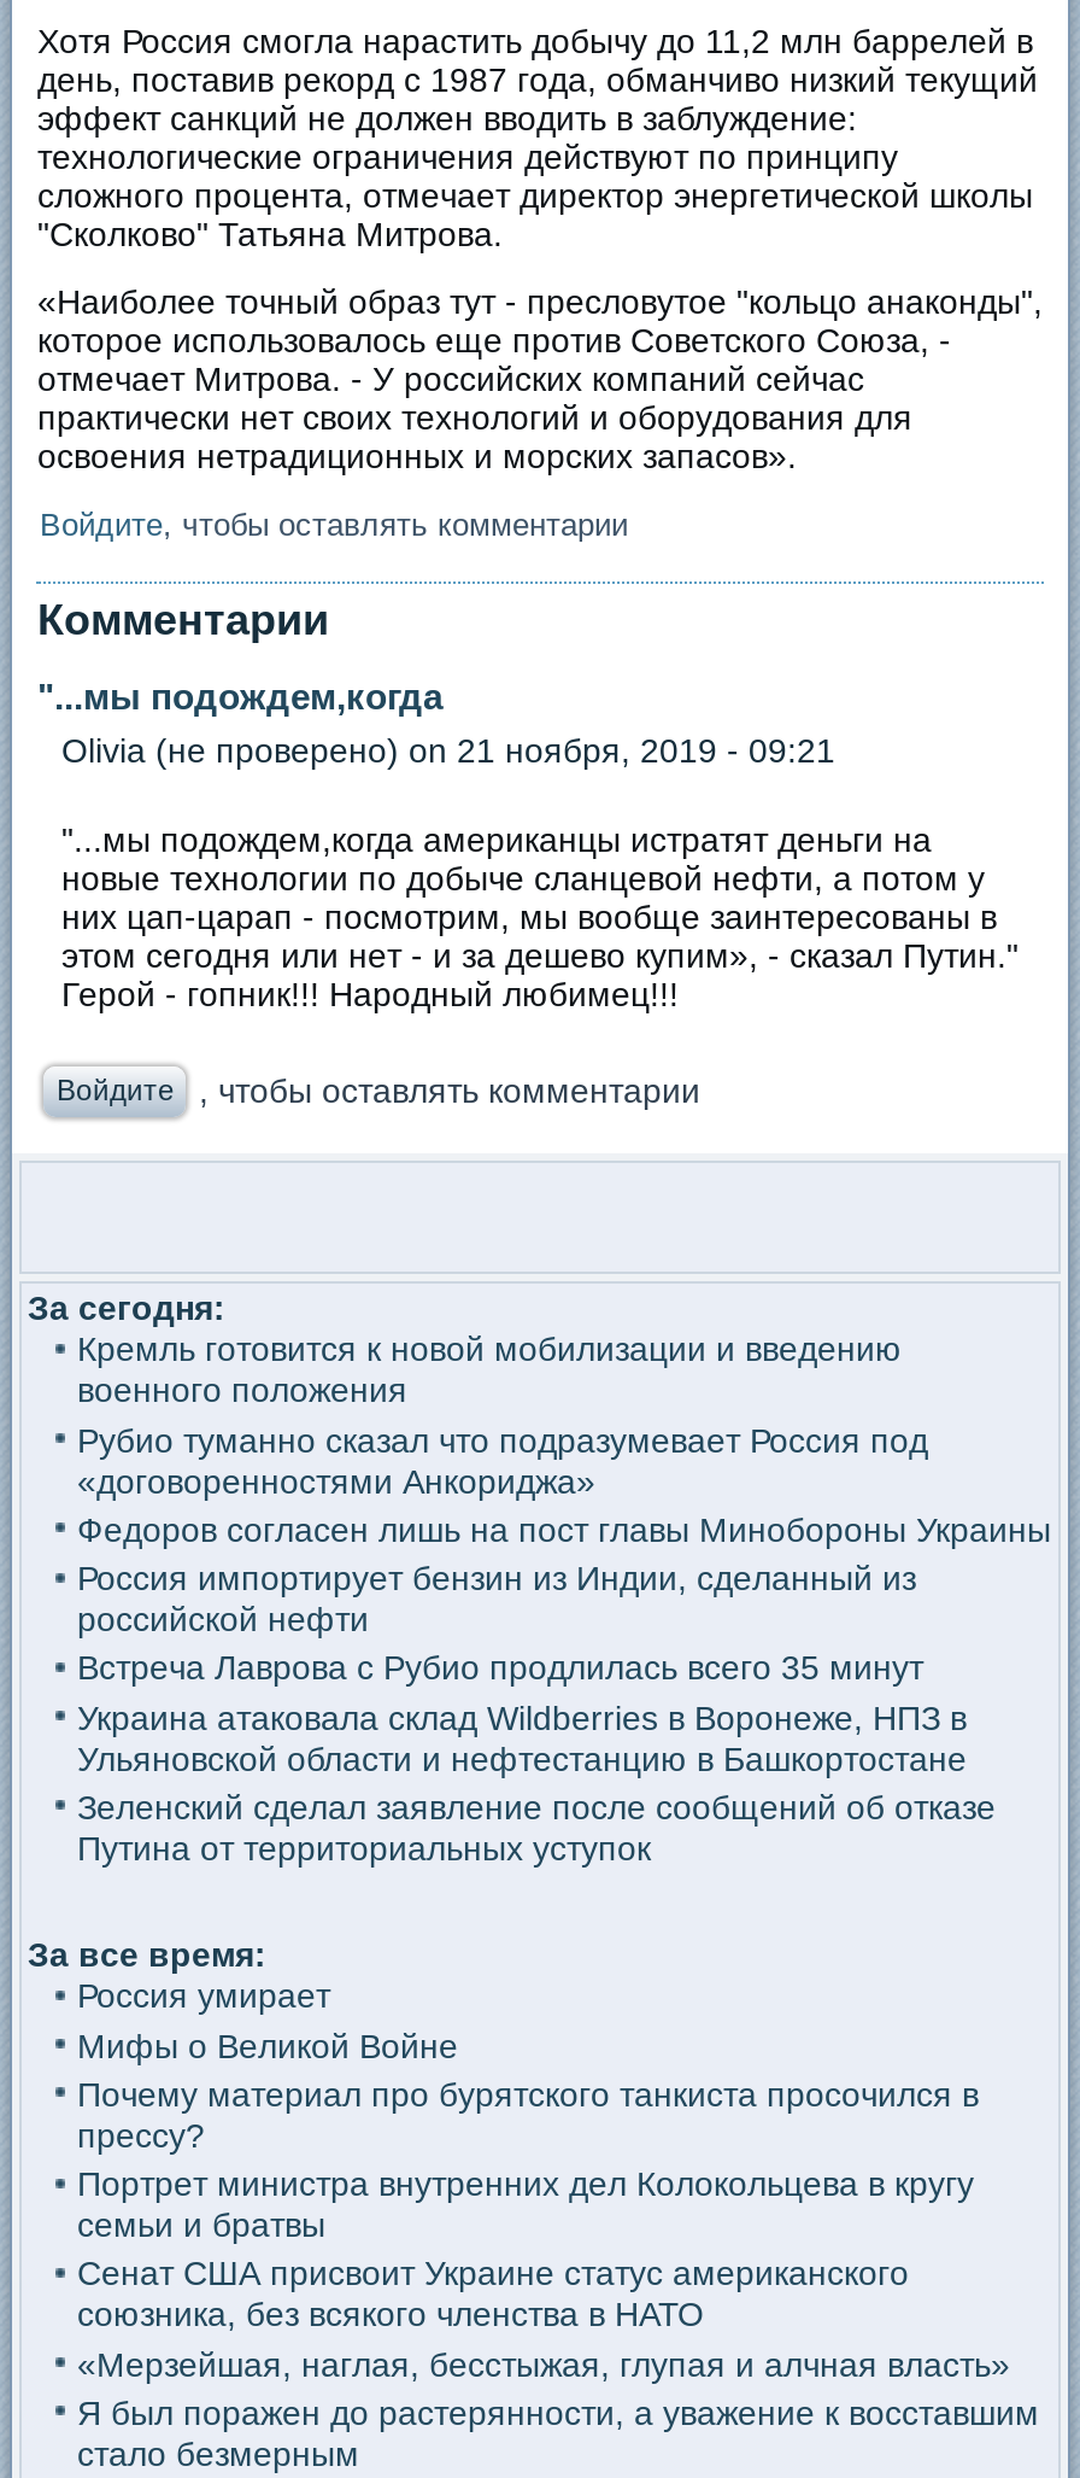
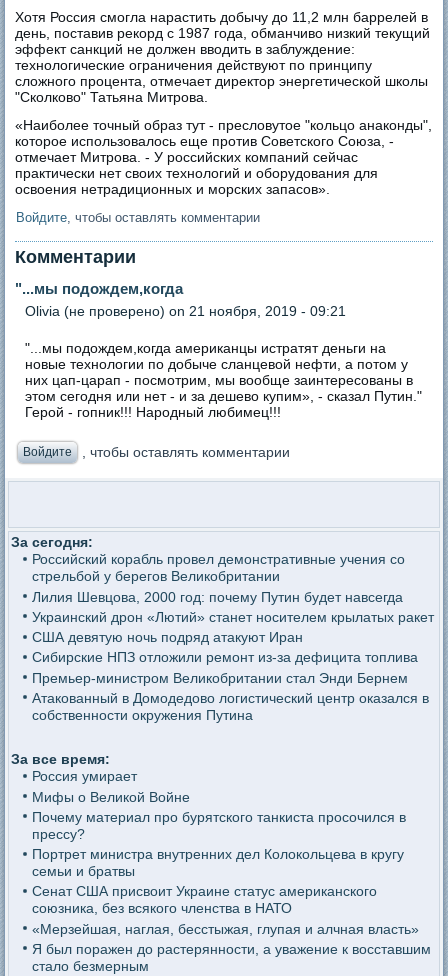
- Кремль готовится к новой мобилизации и введению
- военного положения
- Рубио туманно сказал что подразумевает Россия под
- «договоренностями Анкориджа»
- Федоров согласен лишь на пост главы Минобороны Украины
- Россия импортирует бензин из Индии, сделанный из
- российской нефти
- Встреча Лаврова с Рубио продлилась всего 35 минут
- Украина атаковала склад Wildberries в Воронеже, НПЗ в
- Ульяновской области и нефтестанцию в Башкортостане
- Зеленский сделал заявление после сообщений об отказе
- Путина от территориальных уступок
+ Российский корабль провел демонстративные учения со
+ стрельбой у берегов Великобритании
+ Лилия Шевцова, 2000 год: почему Путин будет навсегда
+ Украинский дрон «Лютий» станет носителем крылатых ракет
+ США девятую ночь подряд атакуют Иран
+ Сибирские НПЗ отложили ремонт из-за дефицита топлива
+ Премьер-министром Великобритании стал Энди Бернем
+ Атакованный в Домодедово логистический центр оказался в
+ собственности окружения Путина
